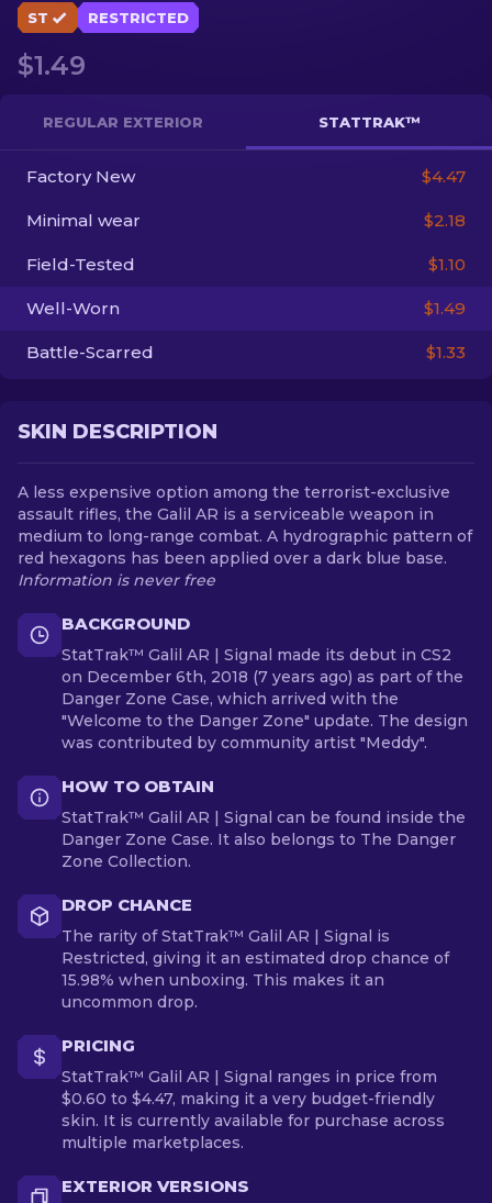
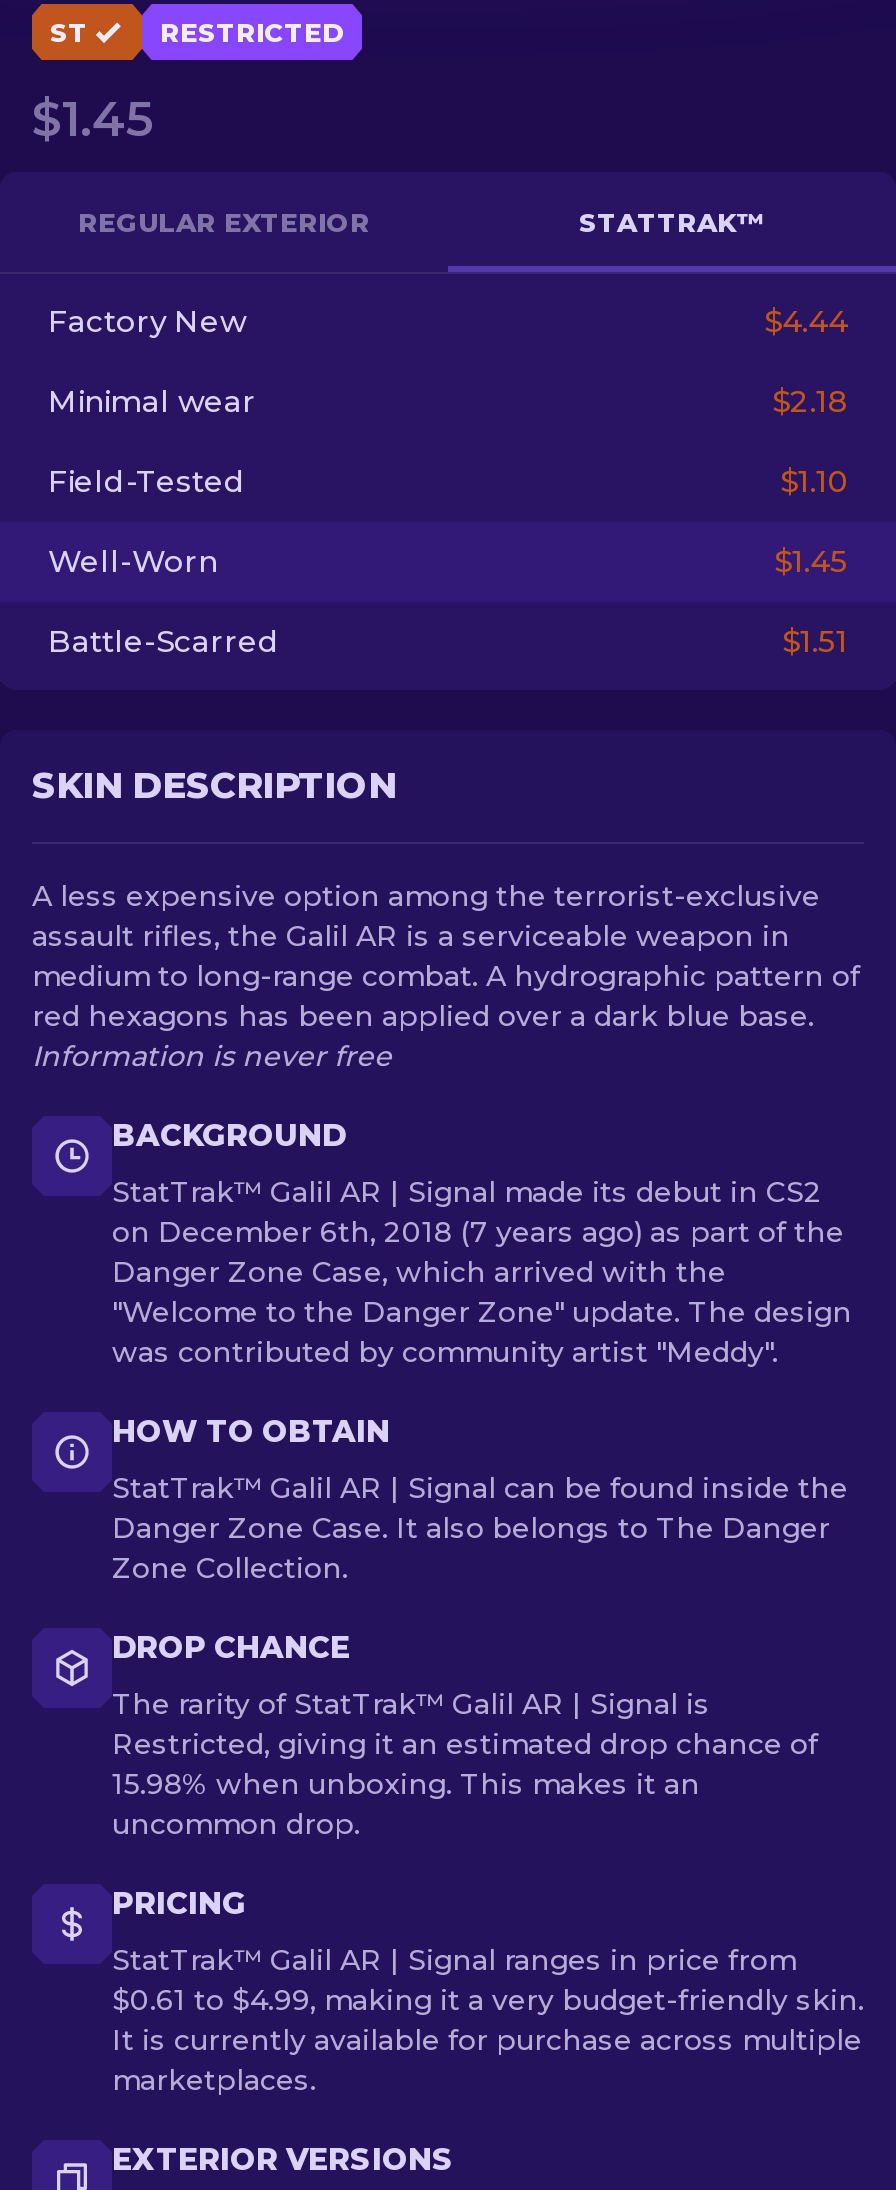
- $1.49
+ $1.45

- $4.47
+ $4.44

- $1.49
+ $1.45

- $1.33
+ $1.51

- $0.60 to $4.47, making it a very budget-friendly
- skin. It is currently available for purchase across
- multiple marketplaces.
+ $0.61 to $4.99, making it a very budget-friendly skin.
+ It is currently available for purchase across multiple
+ marketplaces.
